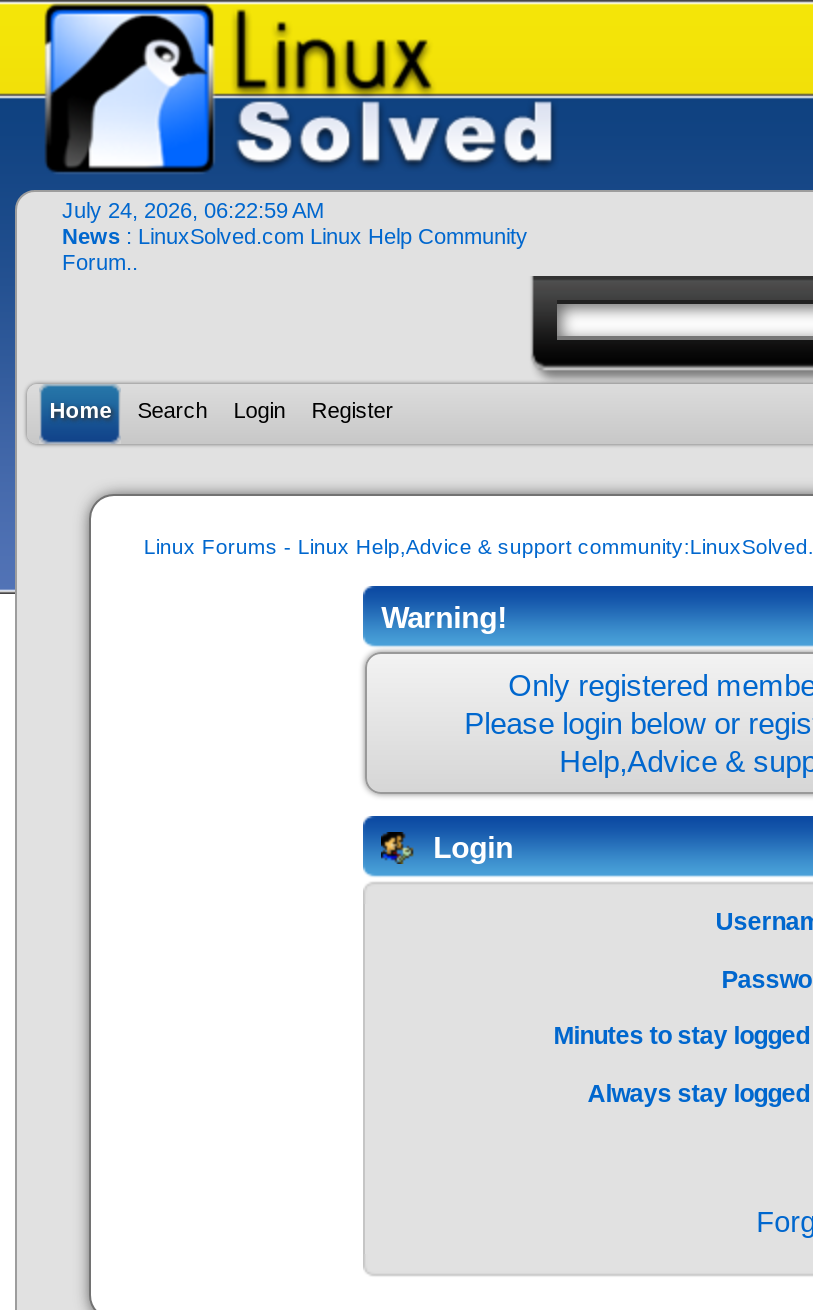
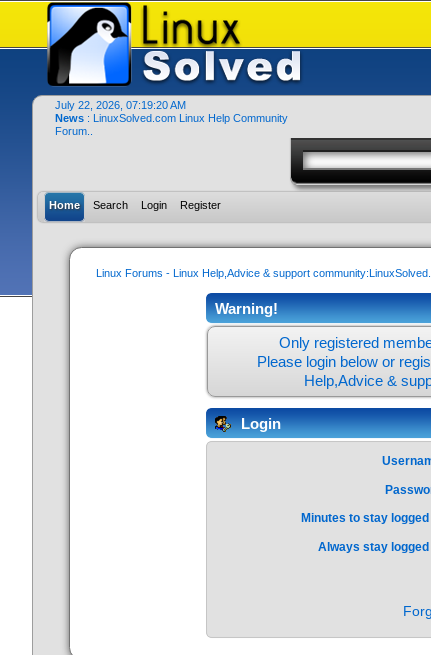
- July 24, 2026, 06:22:59 AM
+ July 22, 2026, 07:19:20 AM
